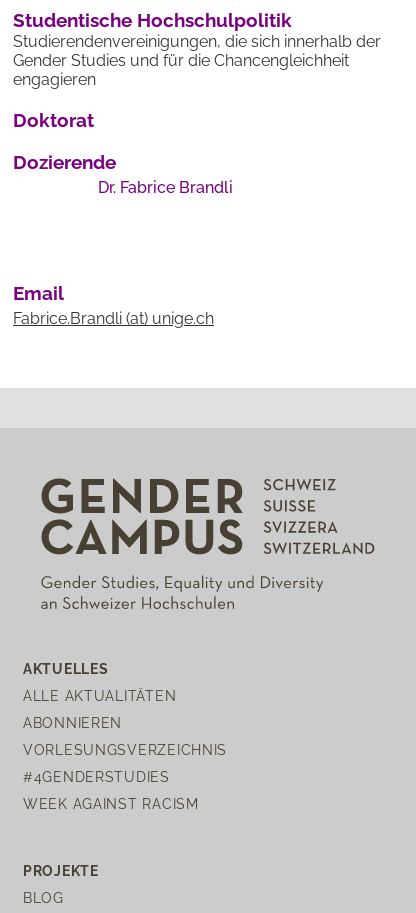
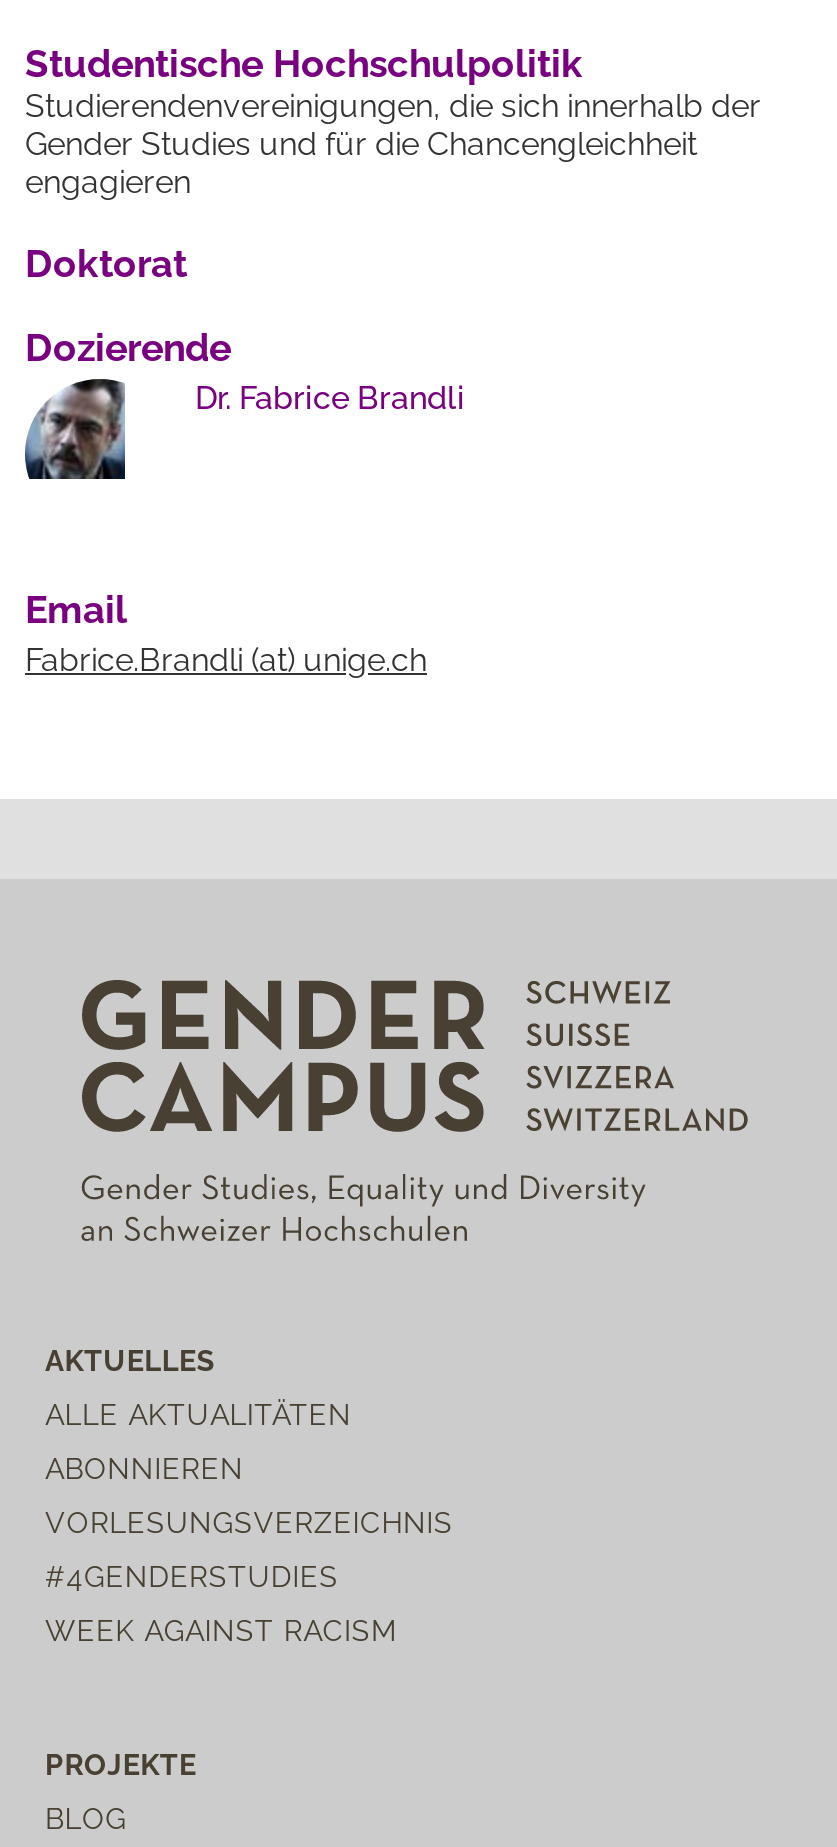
+ [image]
